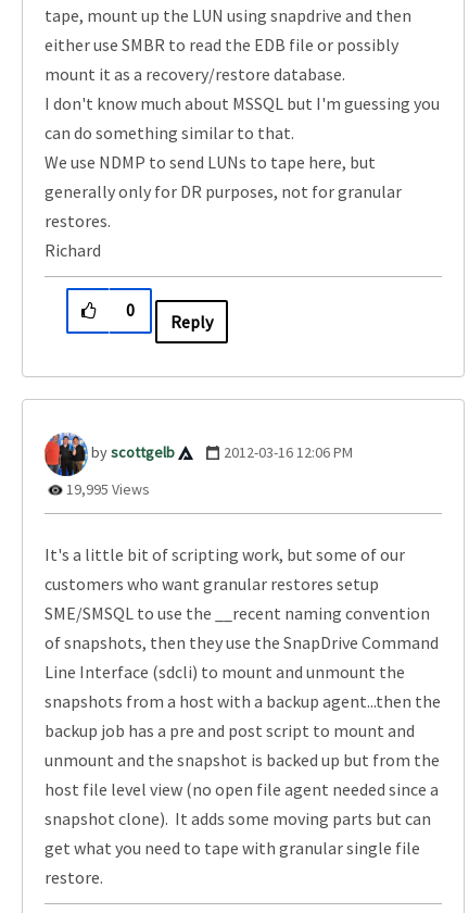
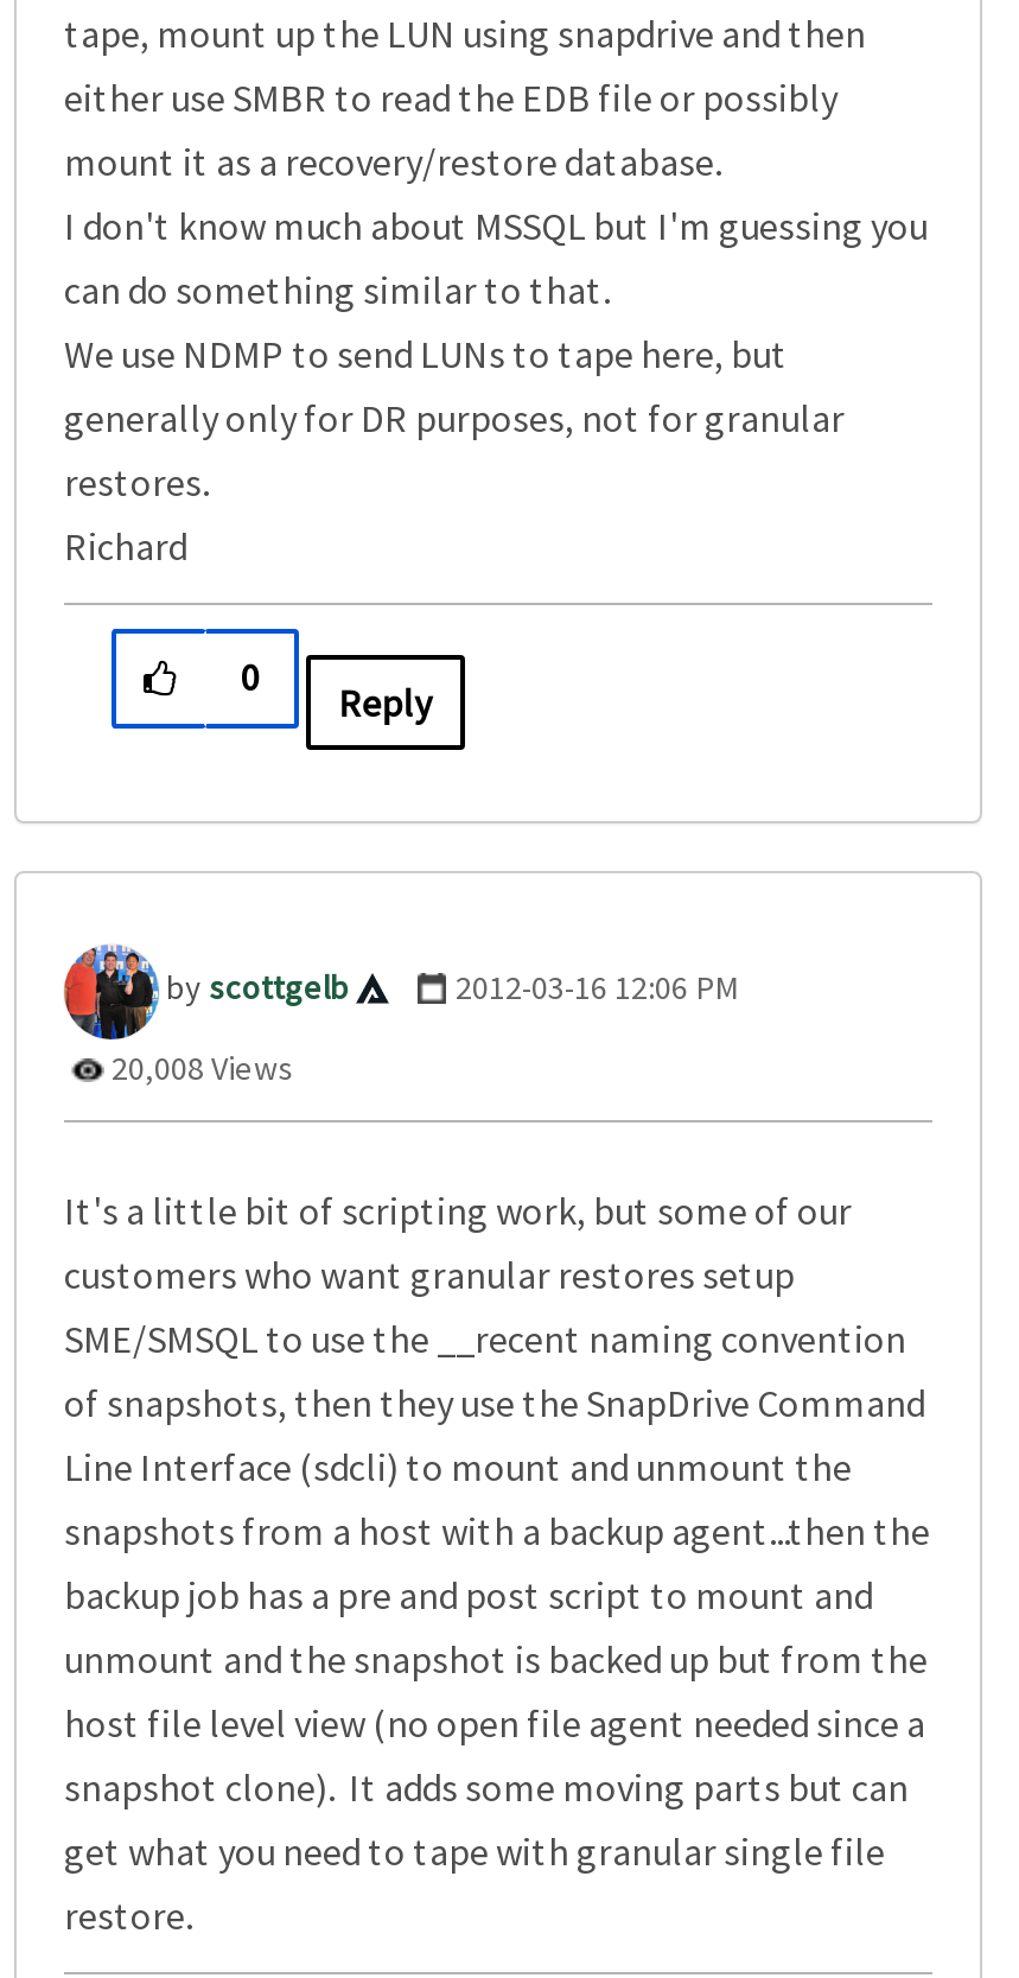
- 19,995 Views
+ 20,008 Views
